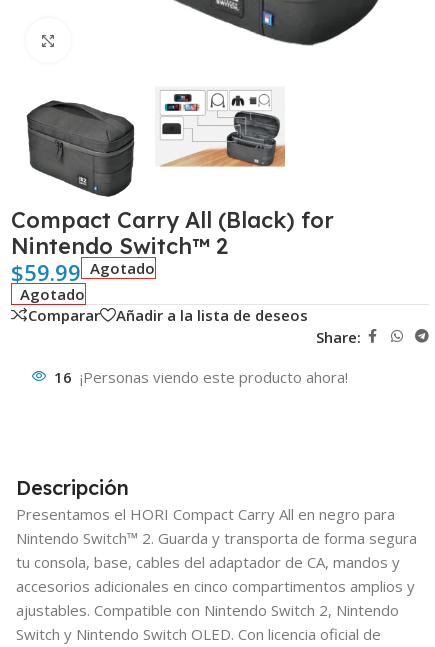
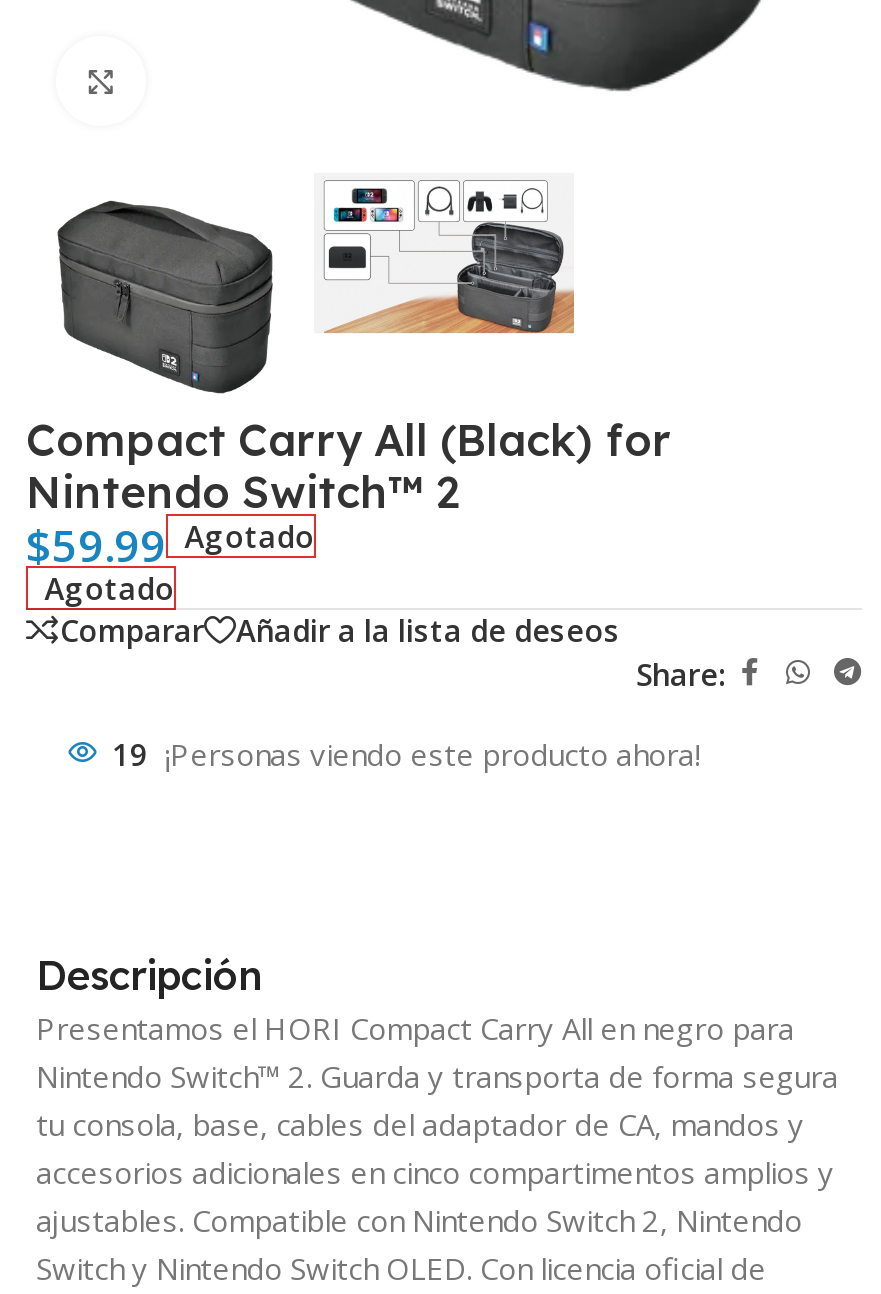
- 16 ¡Personas viendo este producto ahora!
+ 19 ¡Personas viendo este producto ahora!
